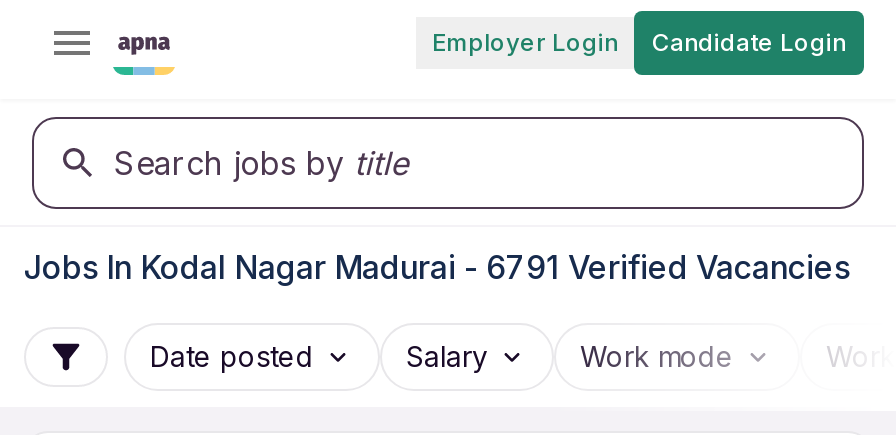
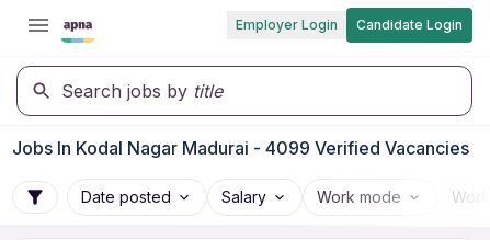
- Jobs In Kodal Nagar Madurai - 6791 Verified Vacancies
+ Jobs In Kodal Nagar Madurai - 4099 Verified Vacancies
